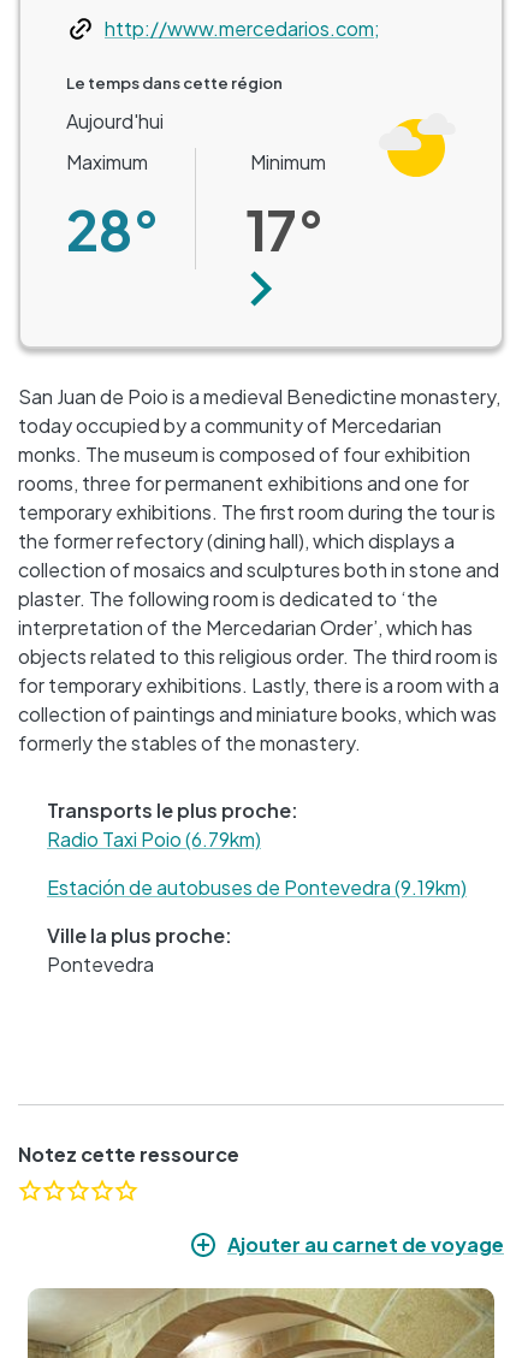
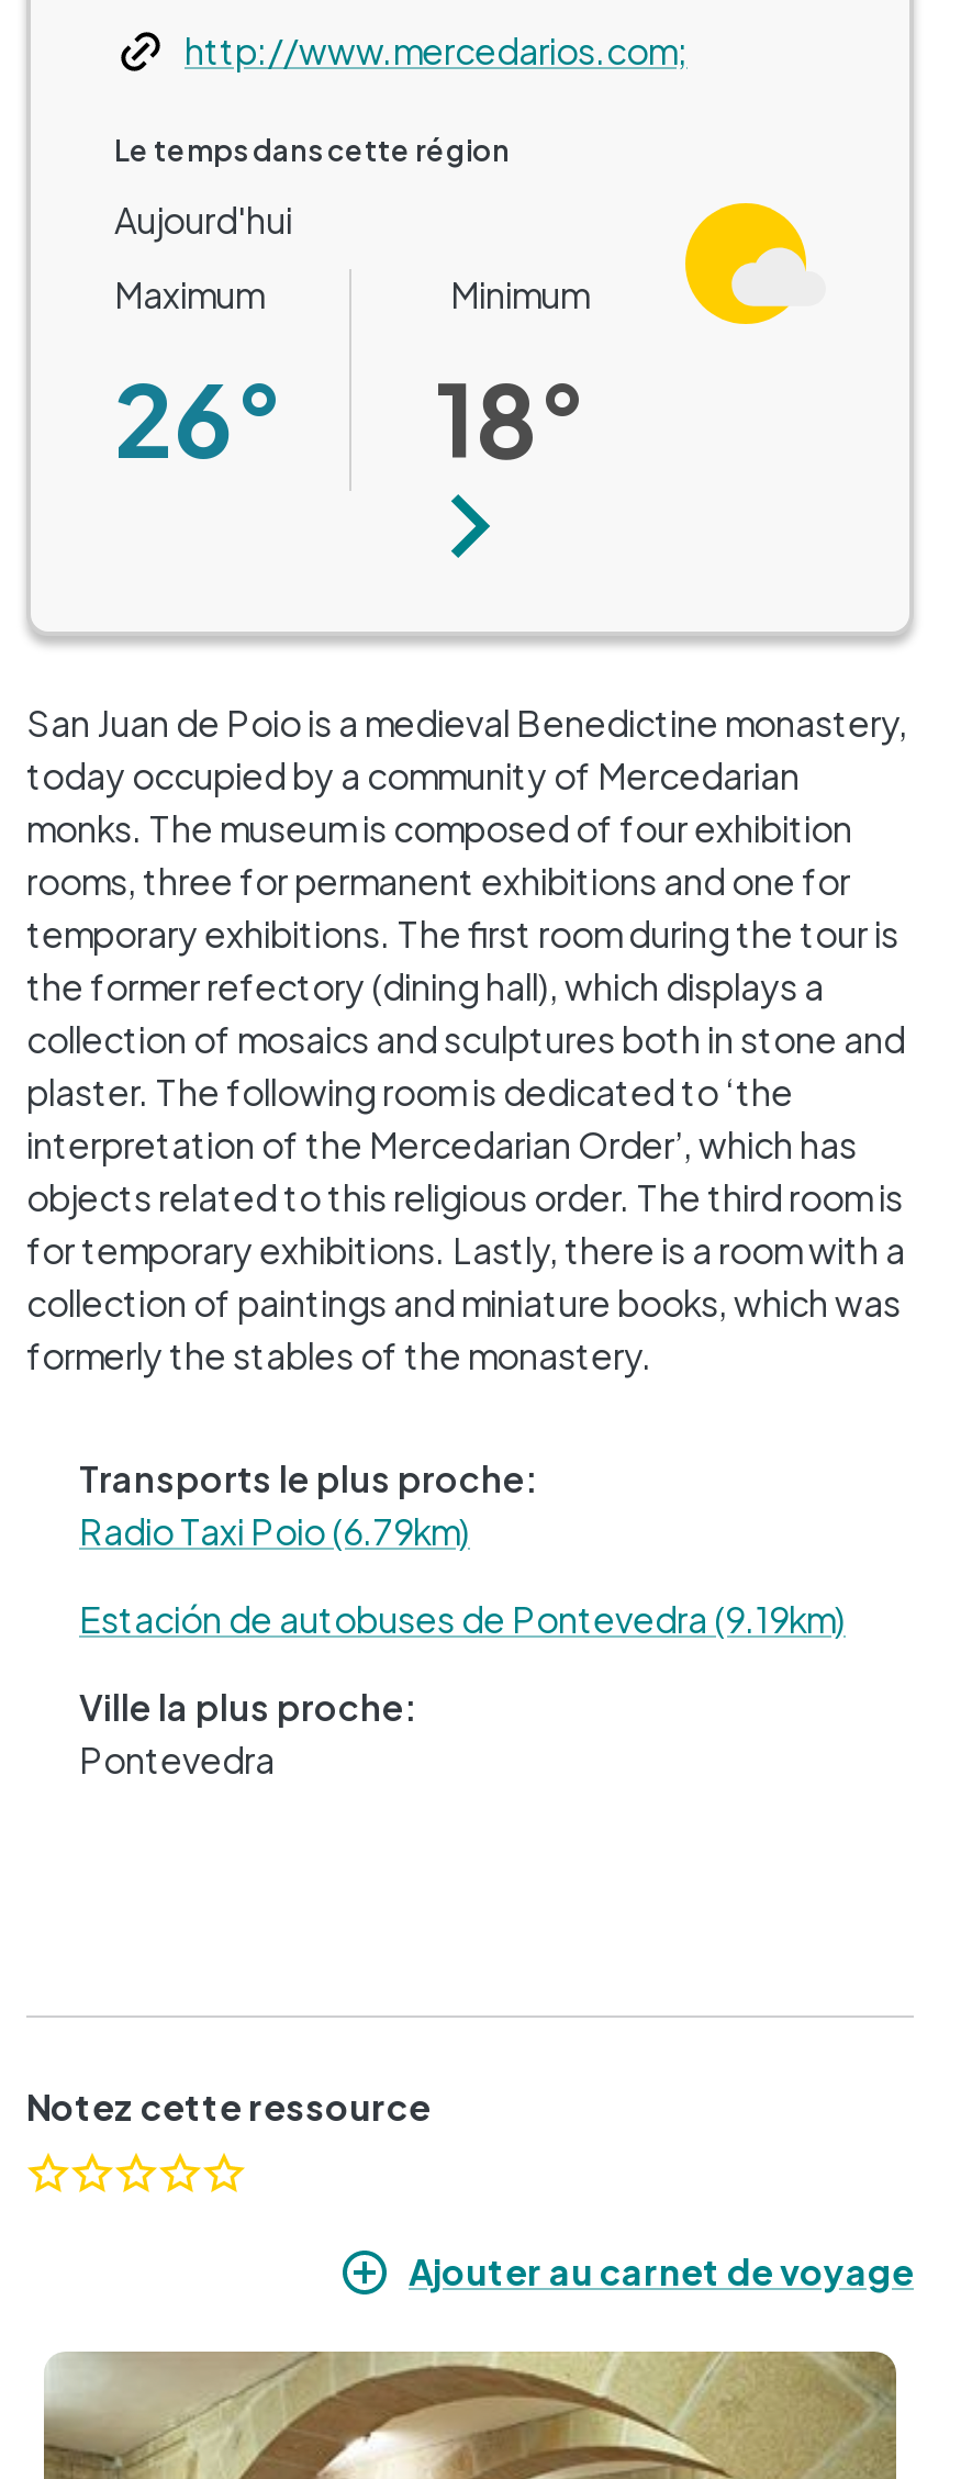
- [image]
+ [image]

- 28°
+ 26°

- 17°
+ 18°
